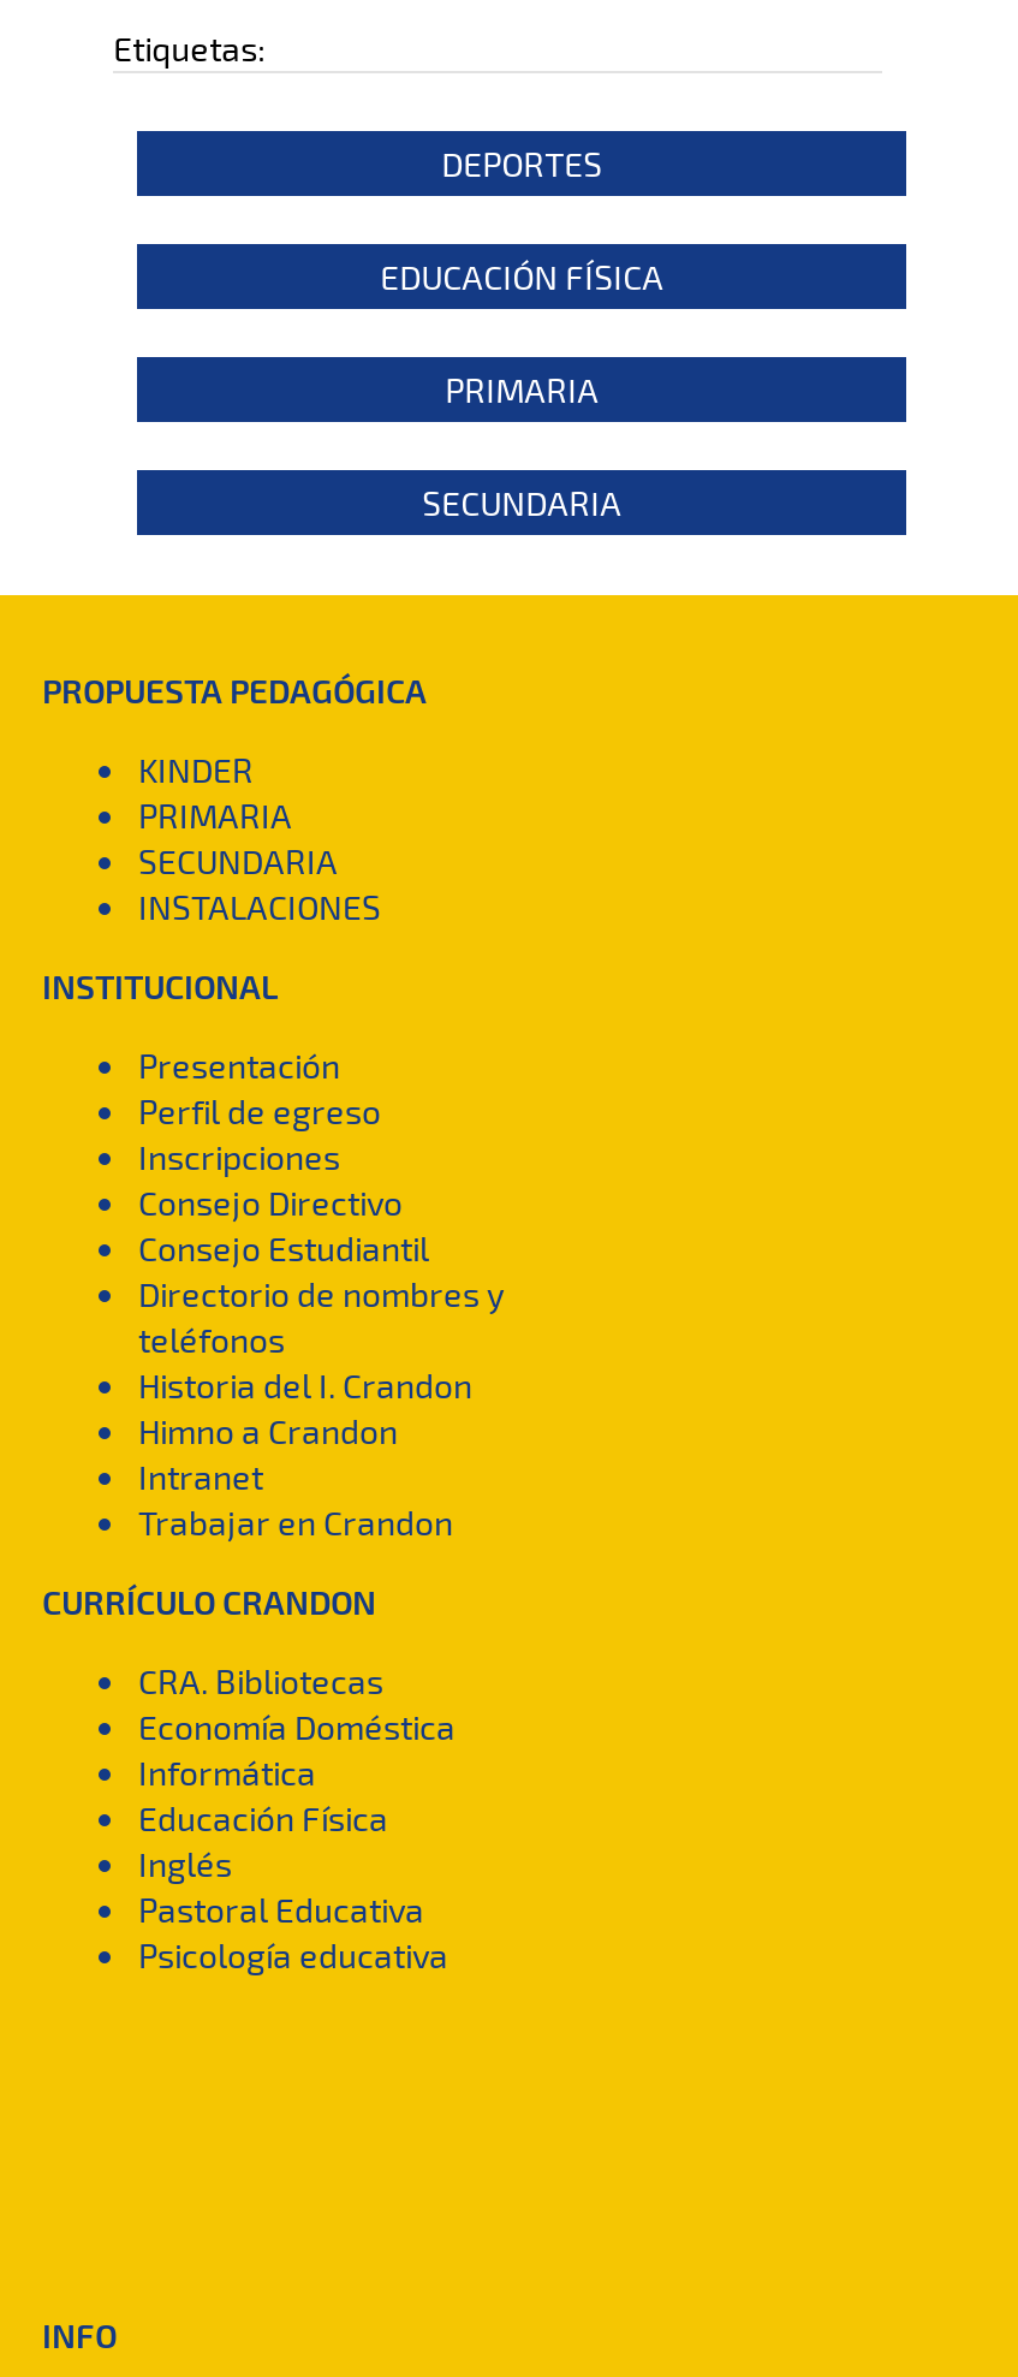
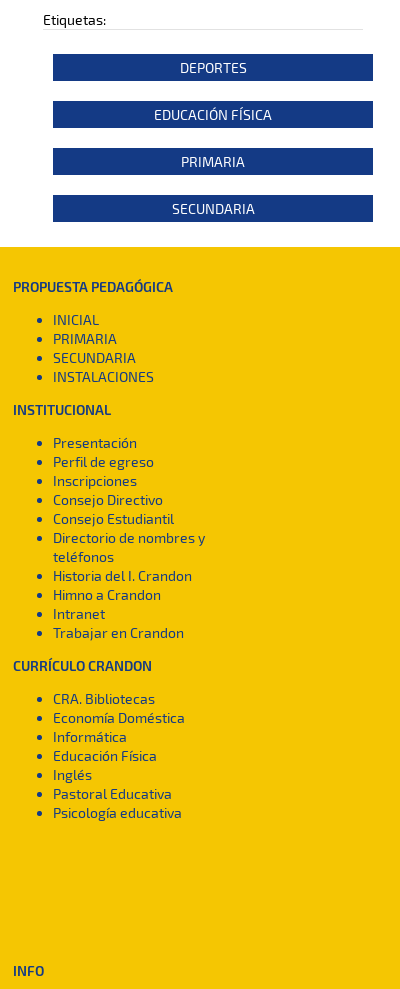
- KINDER
+ INICIAL
